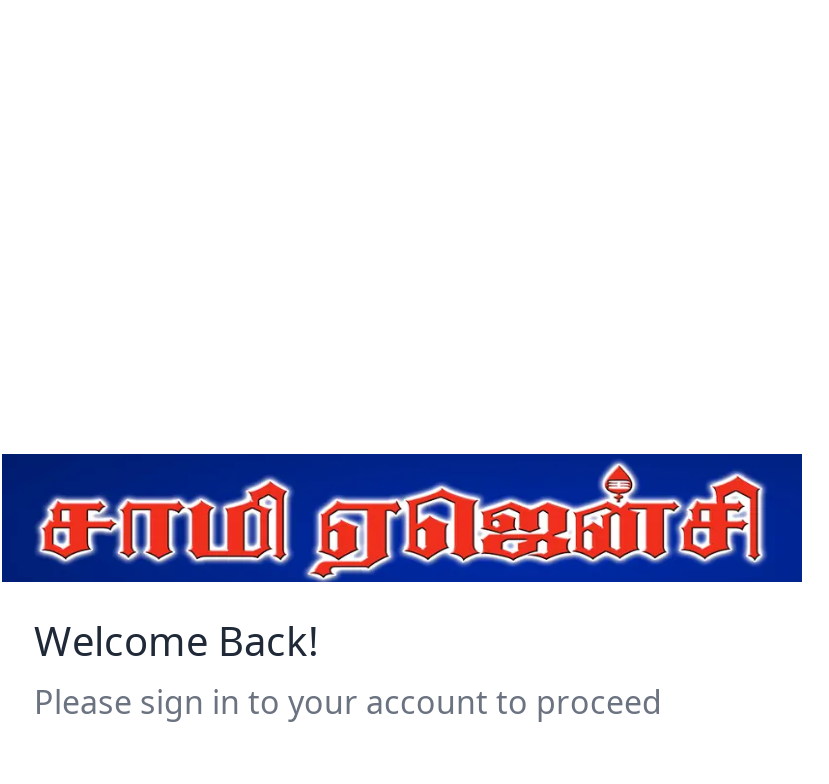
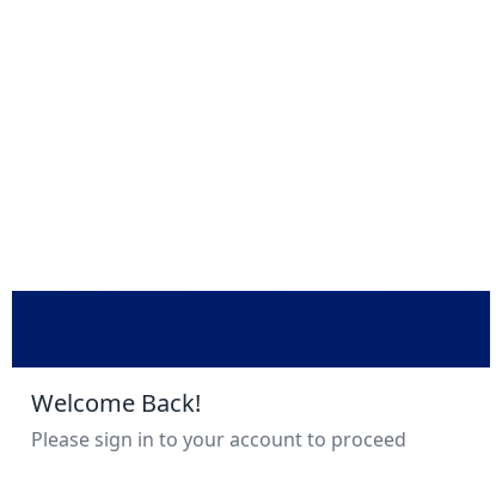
- [image]
